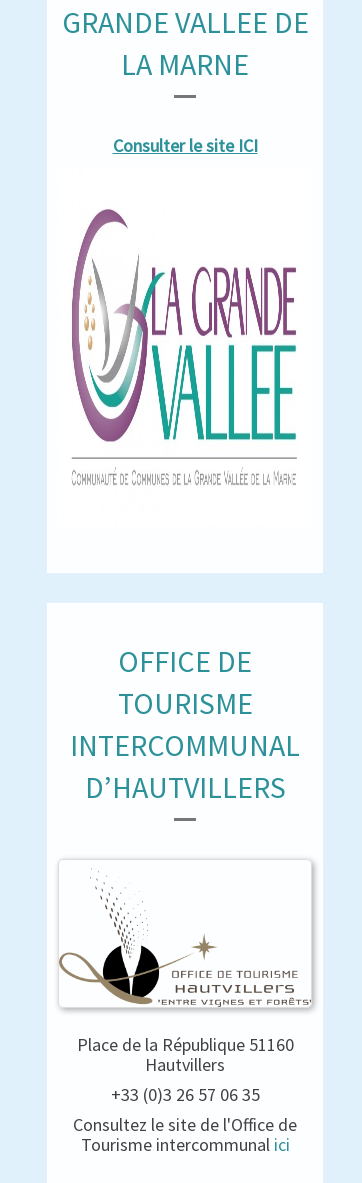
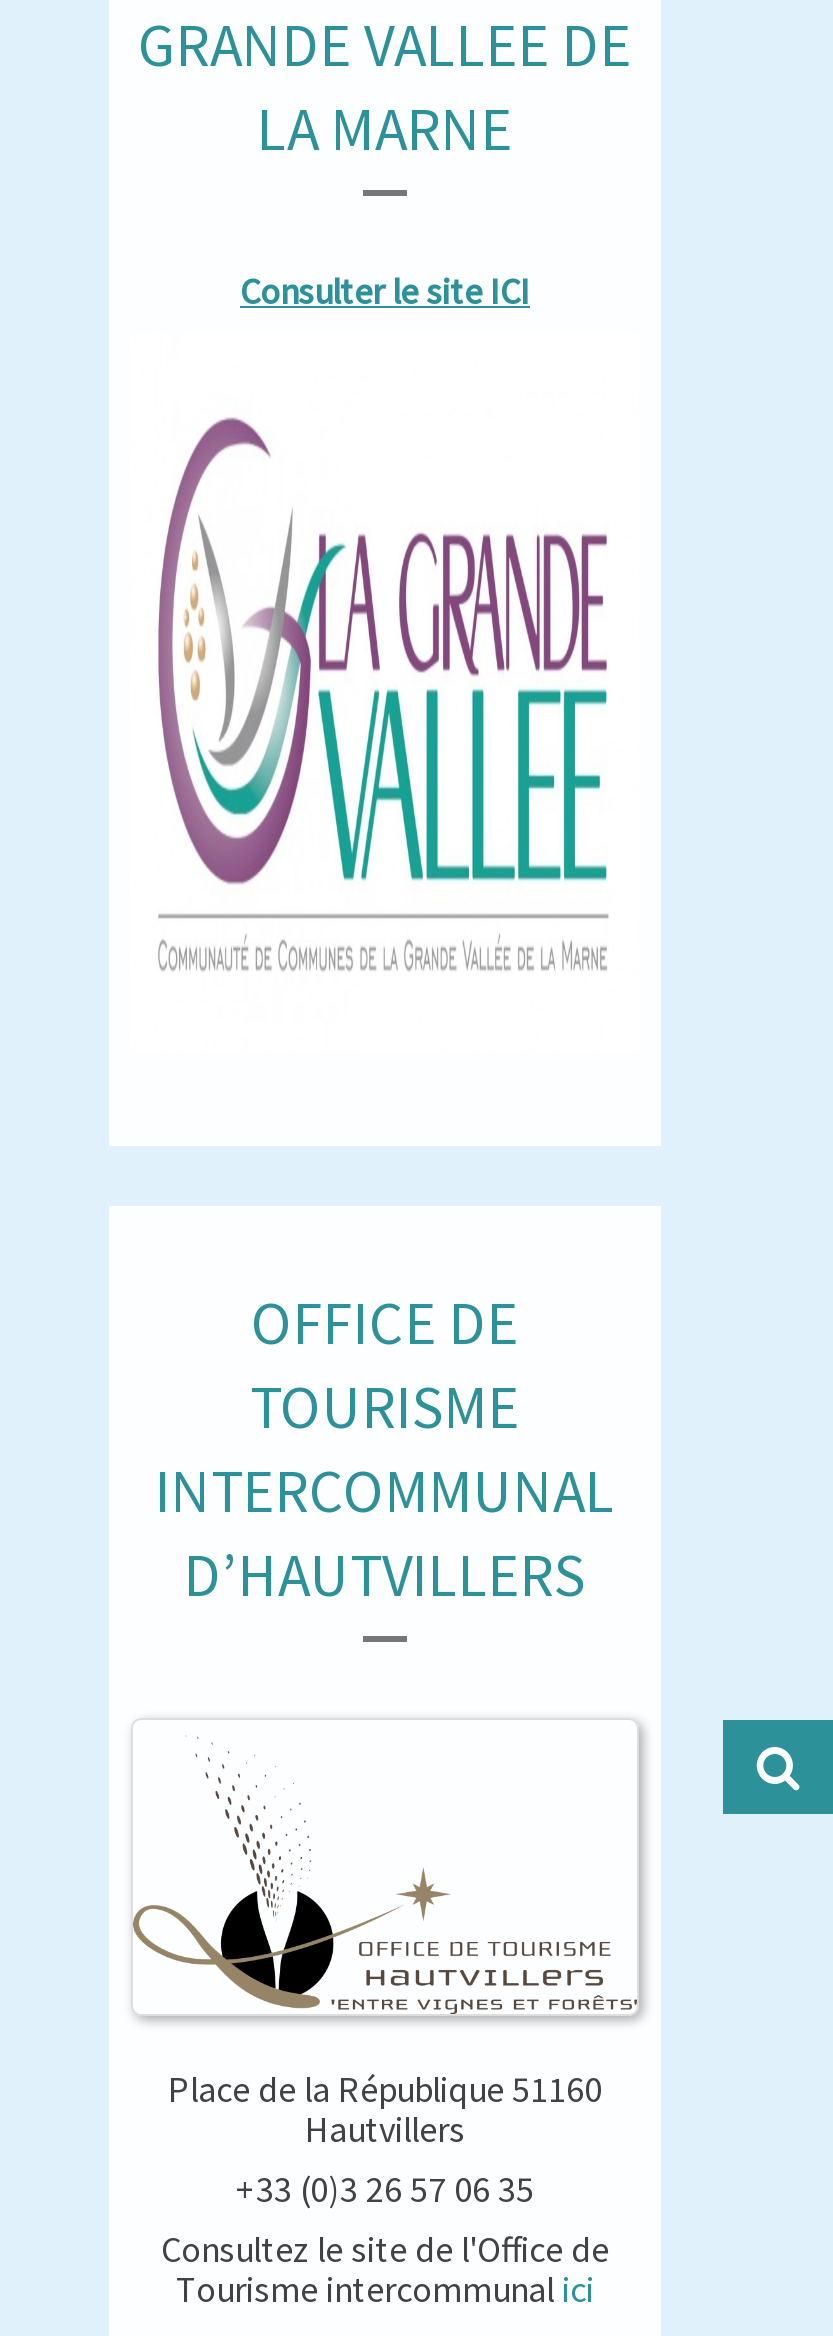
+ [image]
